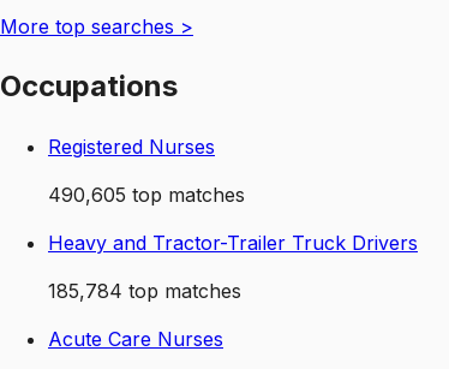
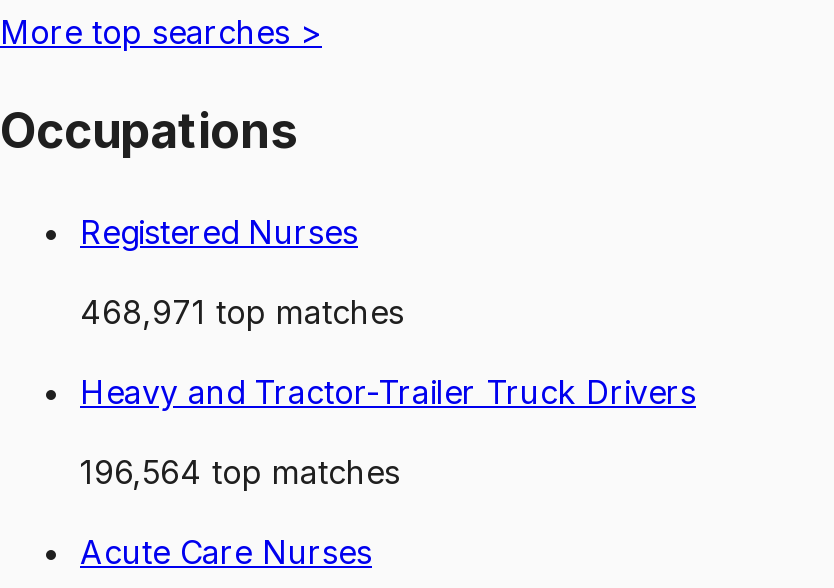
- 490,605 top matches
+ 468,971 top matches

- 185,784 top matches
+ 196,564 top matches
